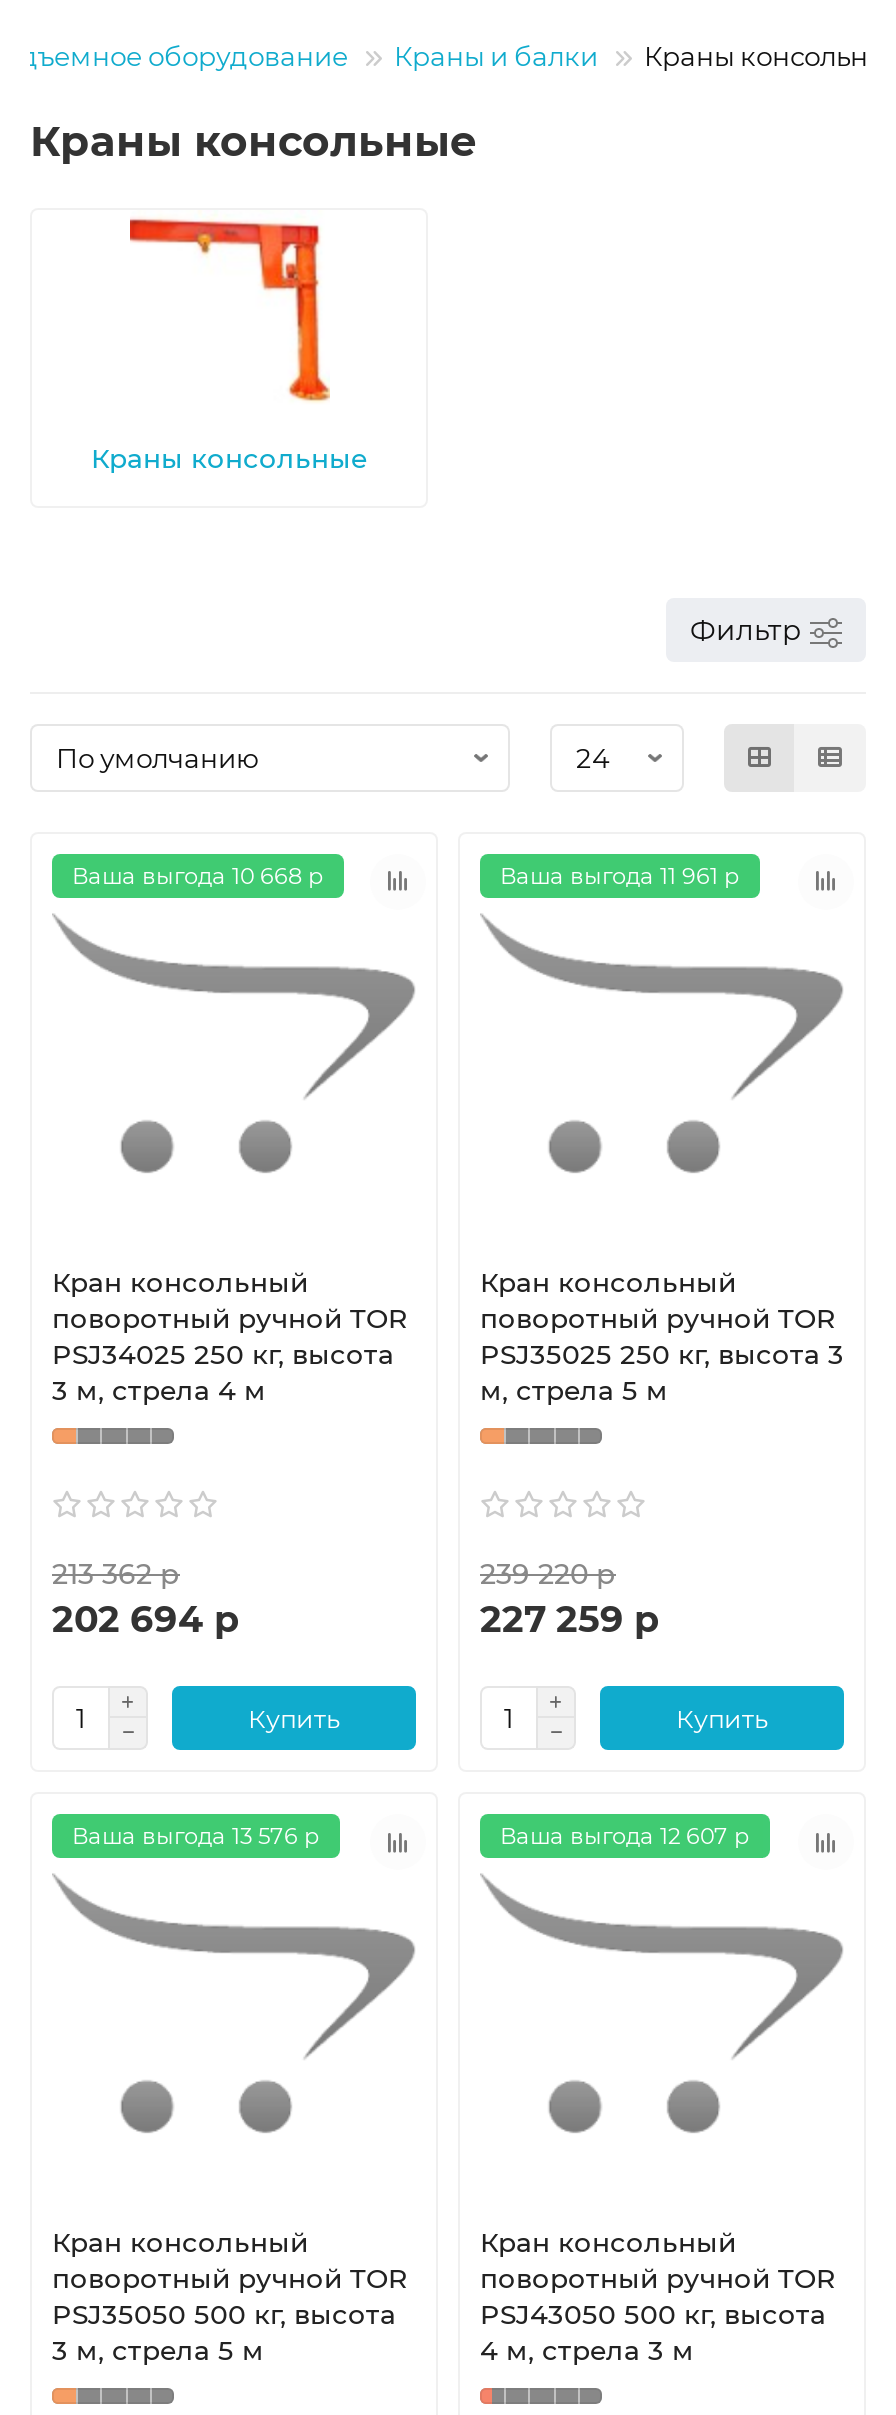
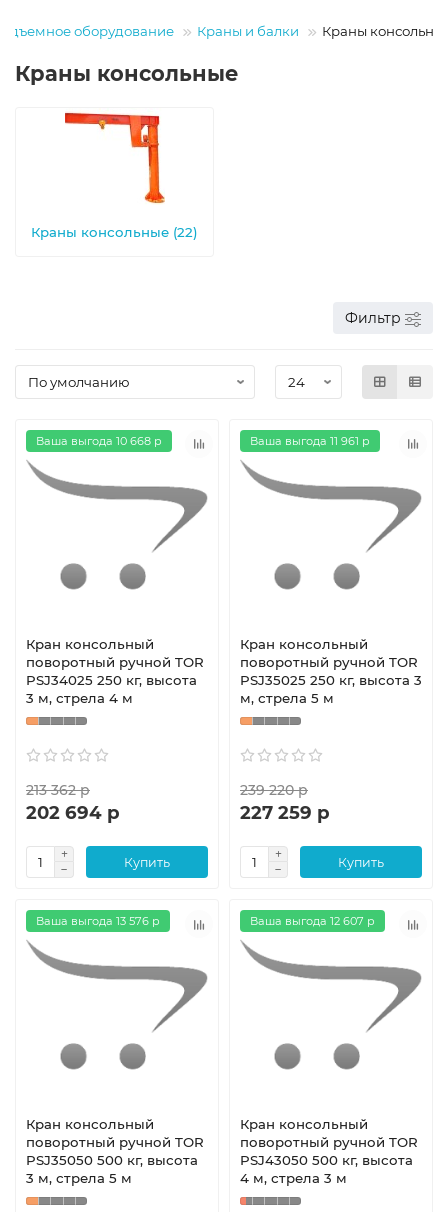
- Краны консольные
+ Краны консольные (22)
